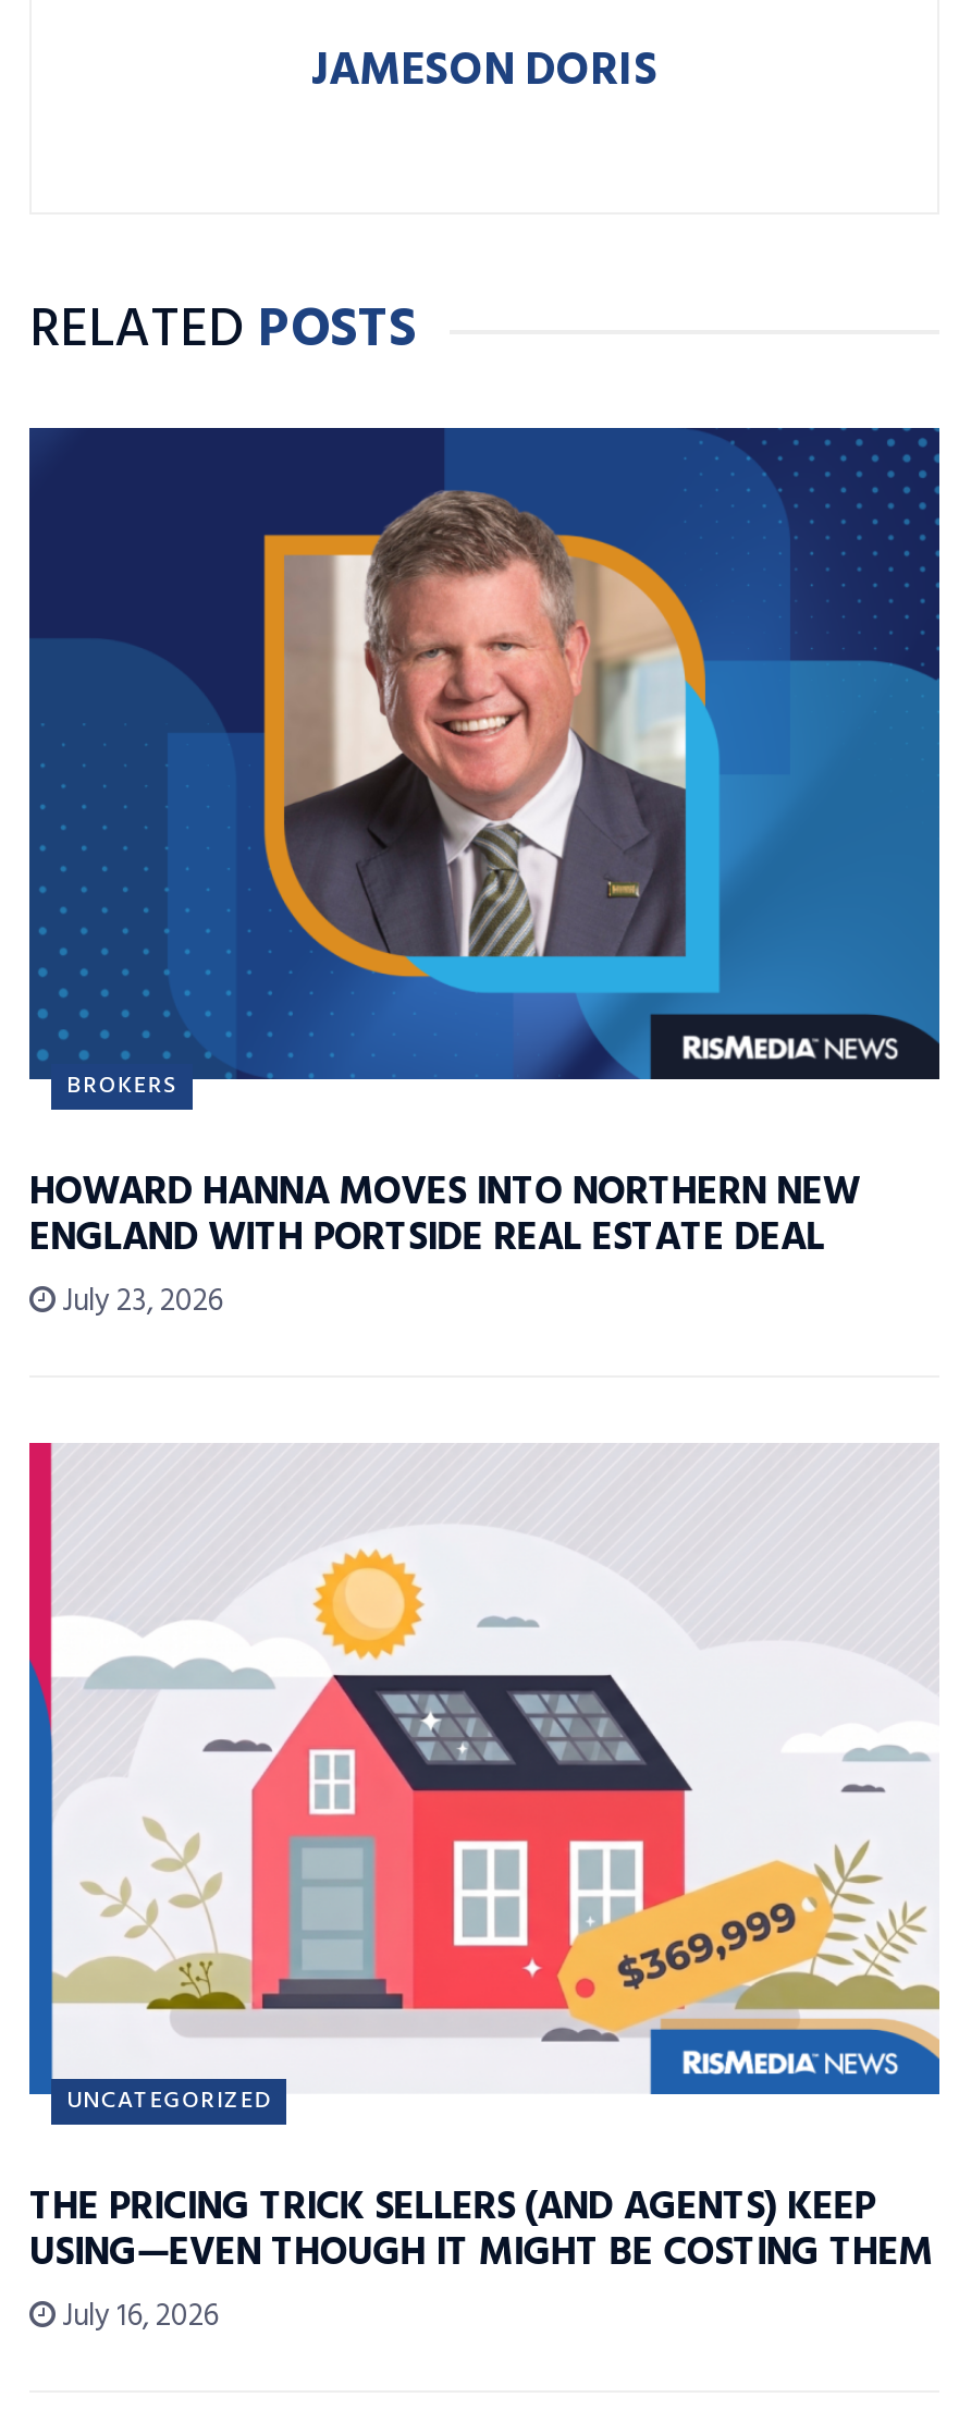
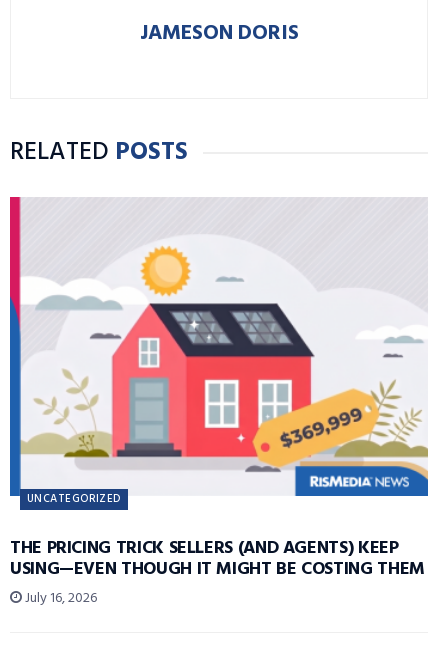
- [image]
- BROKERS
- HOWARD HANNA MOVES INTO NORTHERN NEW
- ENGLAND WITH PORTSIDE REAL ESTATE DEAL
- July 23, 2026
